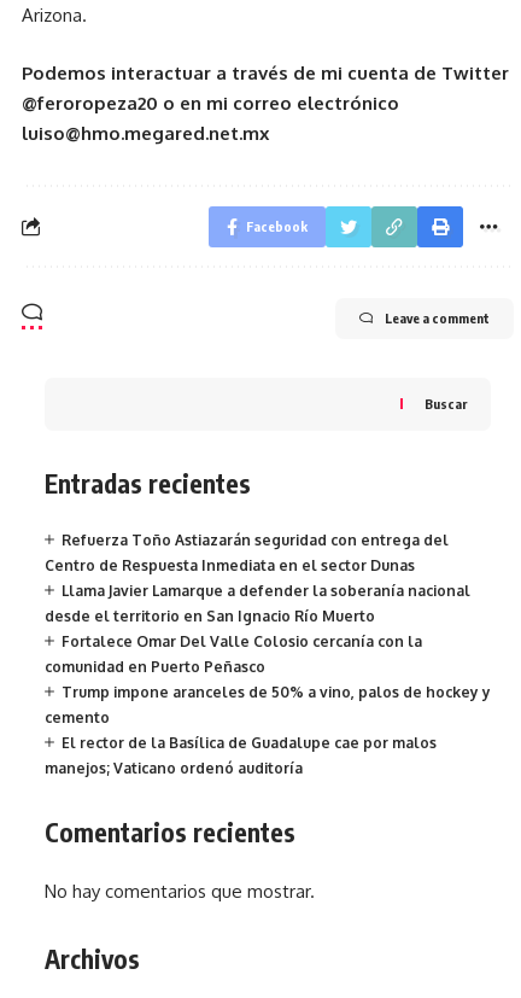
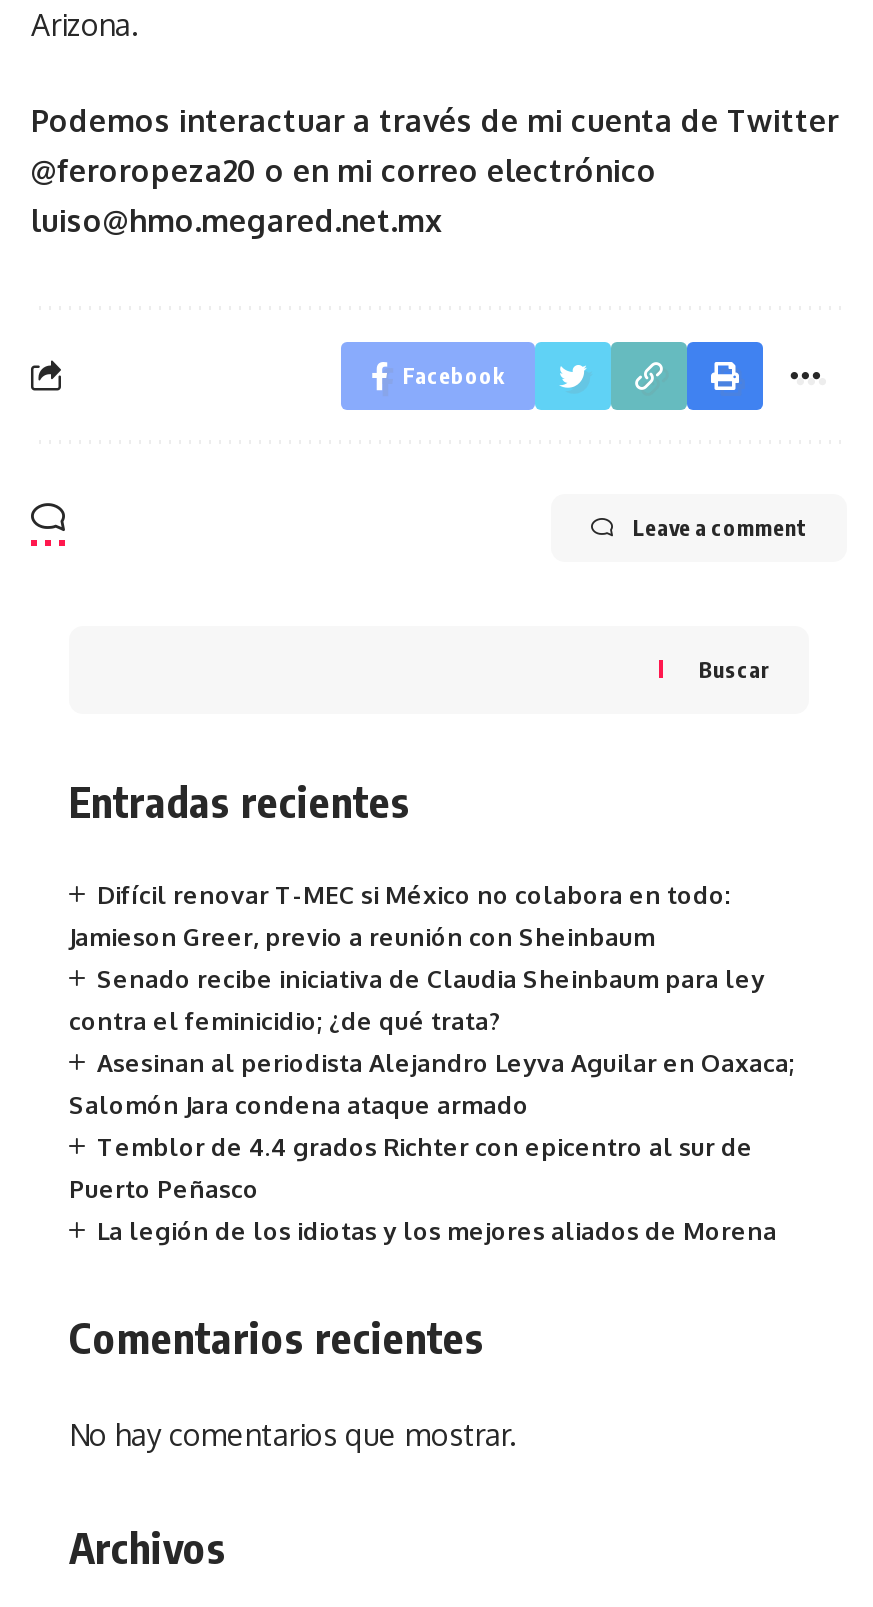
- Refuerza Toño Astiazarán seguridad con entrega del
- Centro de Respuesta Inmediata en el sector Dunas
- Llama Javier Lamarque a defender la soberanía nacional
- desde el territorio en San Ignacio Río Muerto
- Fortalece Omar Del Valle Colosio cercanía con la
- comunidad en Puerto Peñasco
- Trump impone aranceles de 50% a vino, palos de hockey y
- cemento
- El rector de la Basílica de Guadalupe cae por malos
- manejos; Vaticano ordenó auditoría
+ Difícil renovar T-MEC si México no colabora en todo:
+ Jamieson Greer, previo a reunión con Sheinbaum
+ Senado recibe iniciativa de Claudia Sheinbaum para ley
+ contra el feminicidio; ¿de qué trata?
+ Asesinan al periodista Alejandro Leyva Aguilar en Oaxaca;
+ Salomón Jara condena ataque armado
+ Temblor de 4.4 grados Richter con epicentro al sur de
+ Puerto Peñasco
+ La legión de los idiotas y los mejores aliados de Morena
